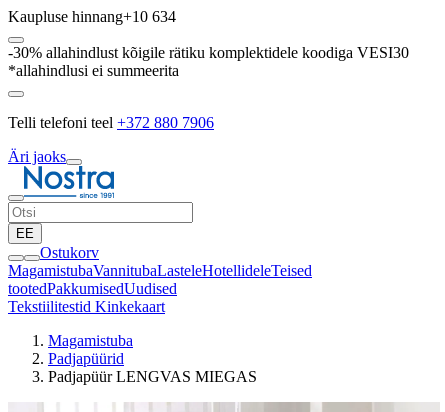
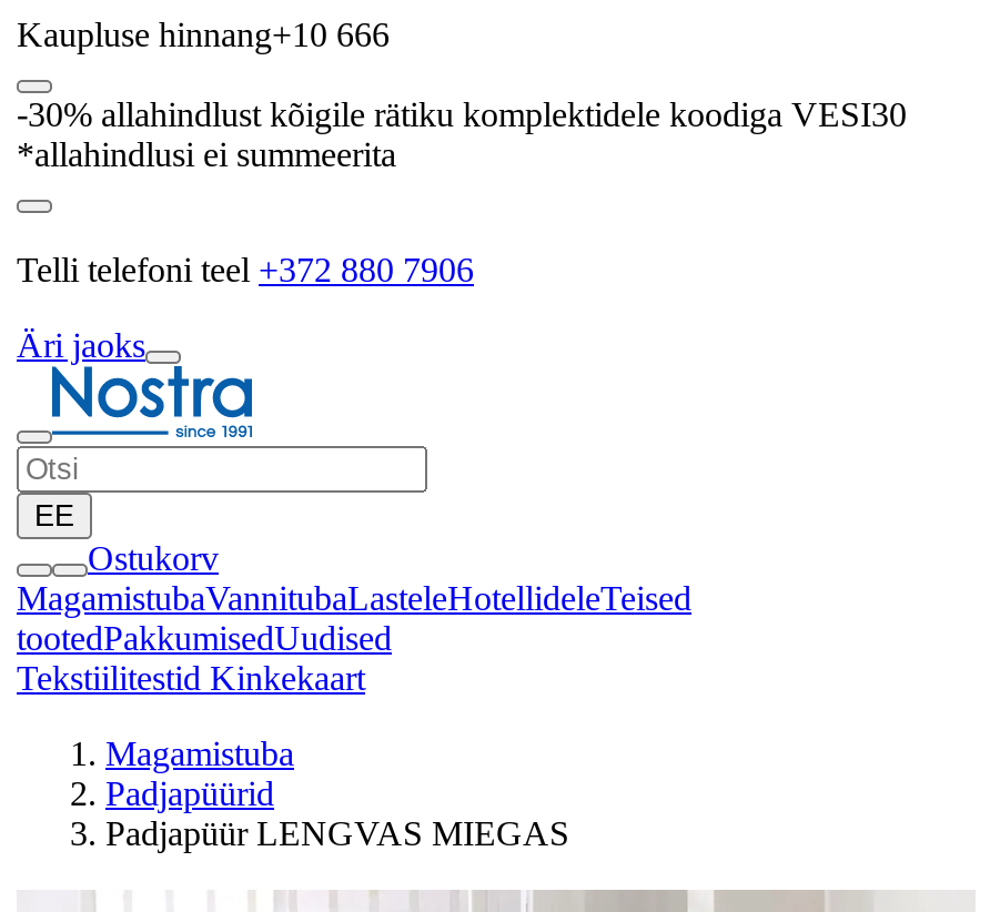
- Kaupluse hinnang+10 634
+ Kaupluse hinnang+10 666
